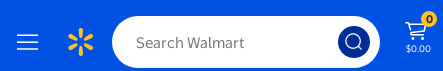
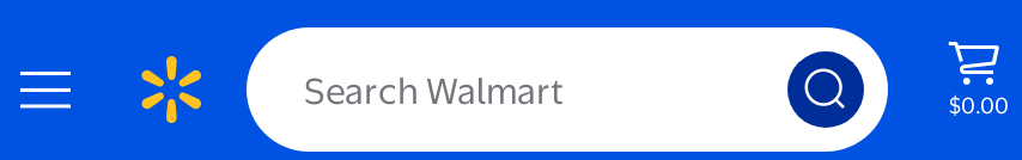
- 0
